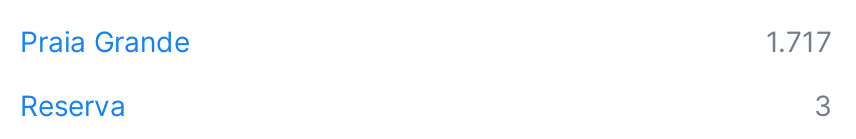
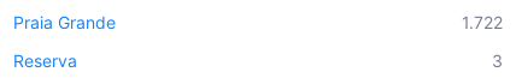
- 1.717
+ 1.722
